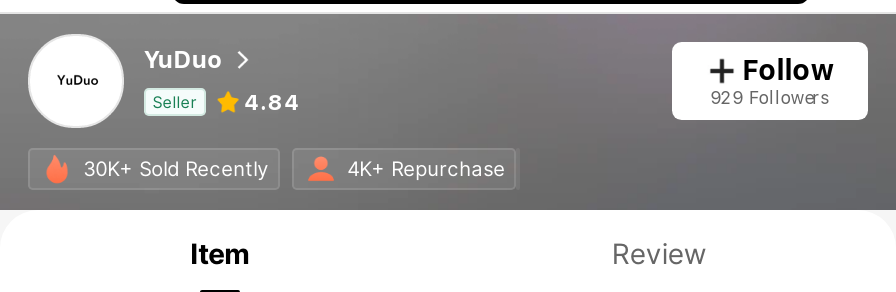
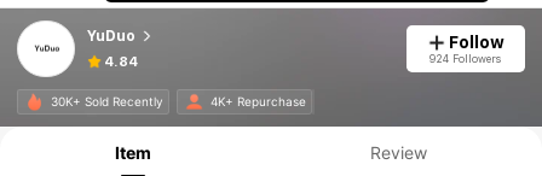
- Seller

- 929 Followers
+ 924 Followers
